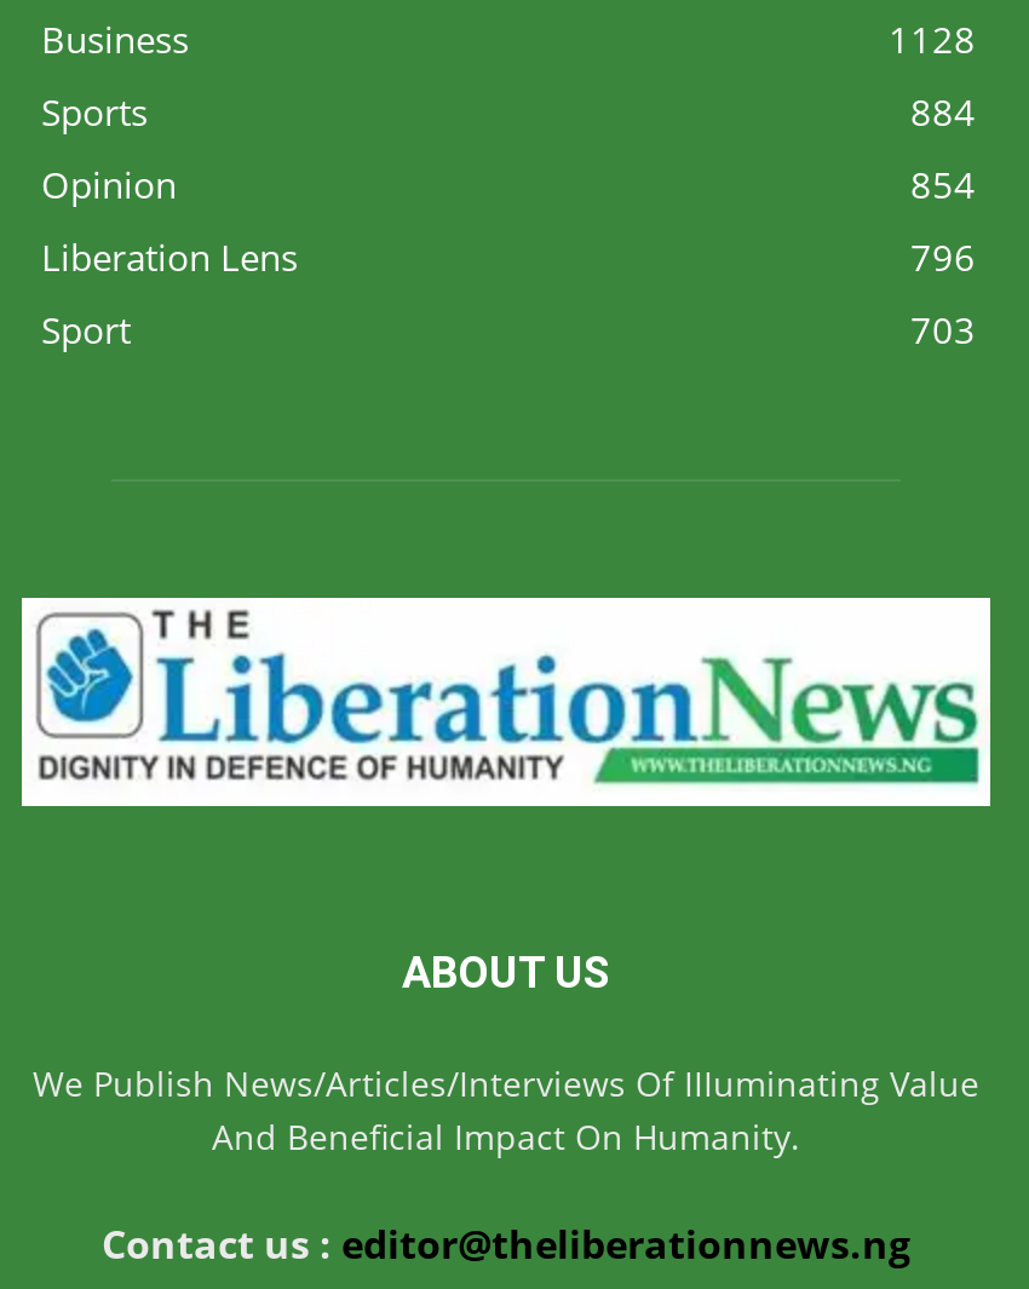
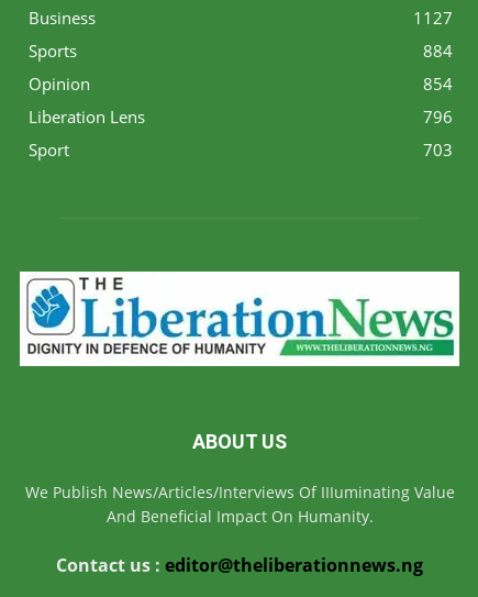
- 1128
+ 1127
